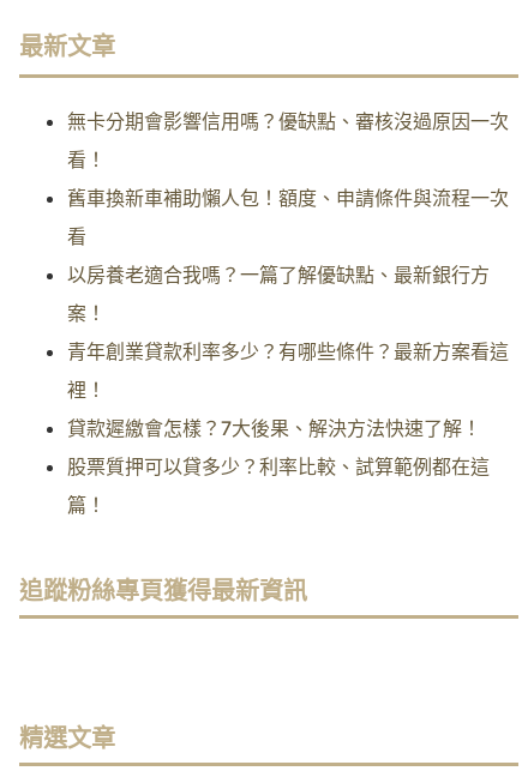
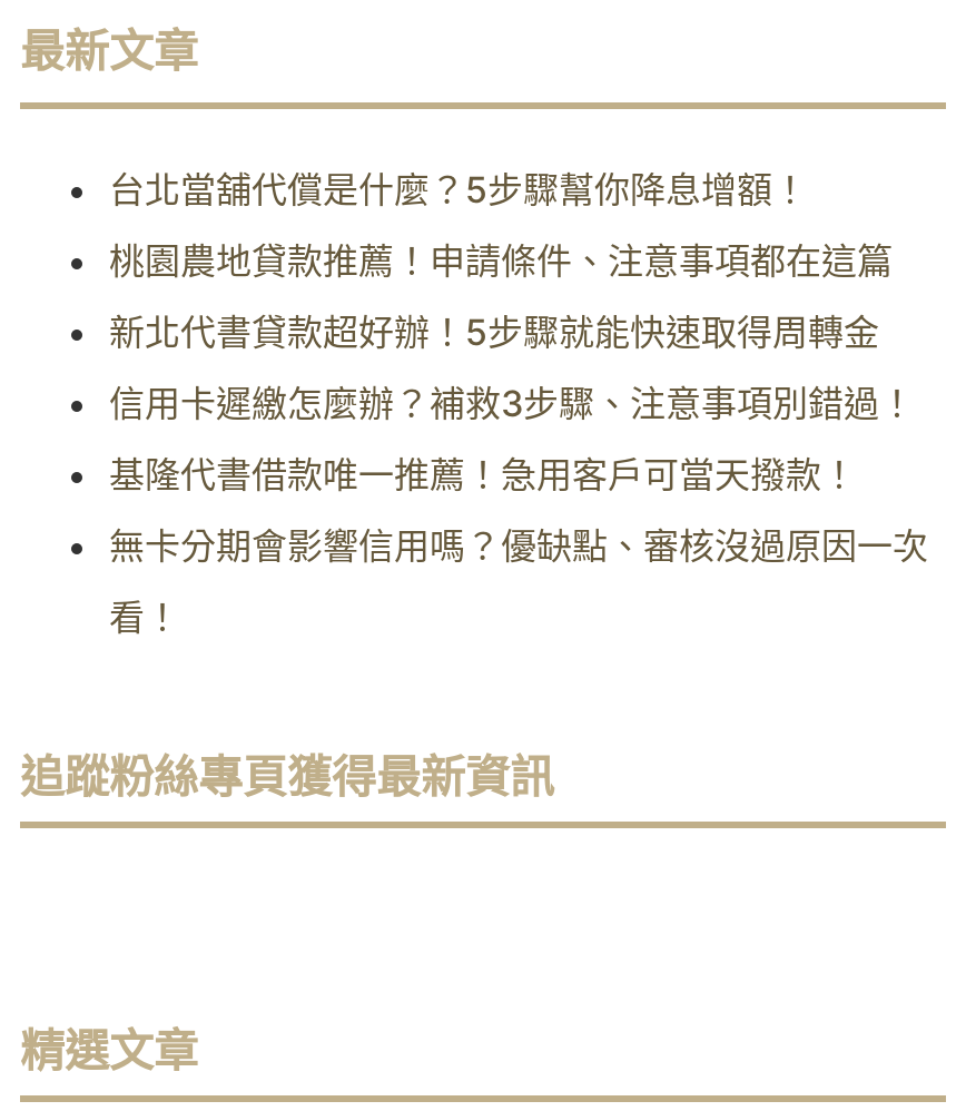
+ 台北當舖代償是什麼？5步驟幫你降息增額！
+ 桃園農地貸款推薦！申請條件、注意事項都在這篇
+ 新北代書貸款超好辦！5步驟就能快速取得周轉金
+ 信用卡遲繳怎麼辦？補救3步驟、注意事項別錯過！
+ 基隆代書借款唯一推薦！急用客戶可當天撥款！

moved down: 無卡分期會影響信用嗎？優缺點、審核沒過原因一次 | 看！

- 舊車換新車補助懶人包！額度、申請條件與流程一次
- 看
- 以房養老適合我嗎？一篇了解優缺點、最新銀行方
- 案！
- 青年創業貸款利率多少？有哪些條件？最新方案看這
- 裡！
- 貸款遲繳會怎樣？7大後果、解決方法快速了解！
- 股票質押可以貸多少？利率比較、試算範例都在這
- 篇！
